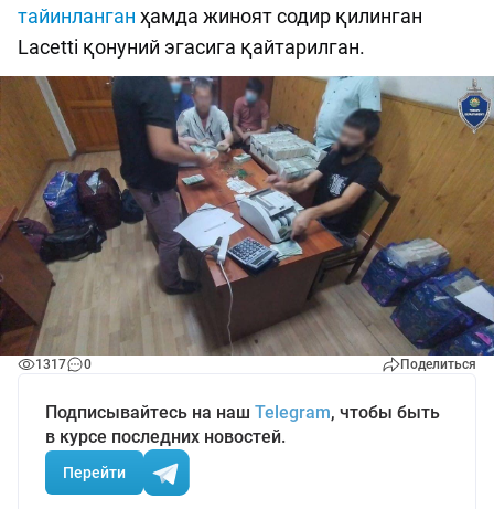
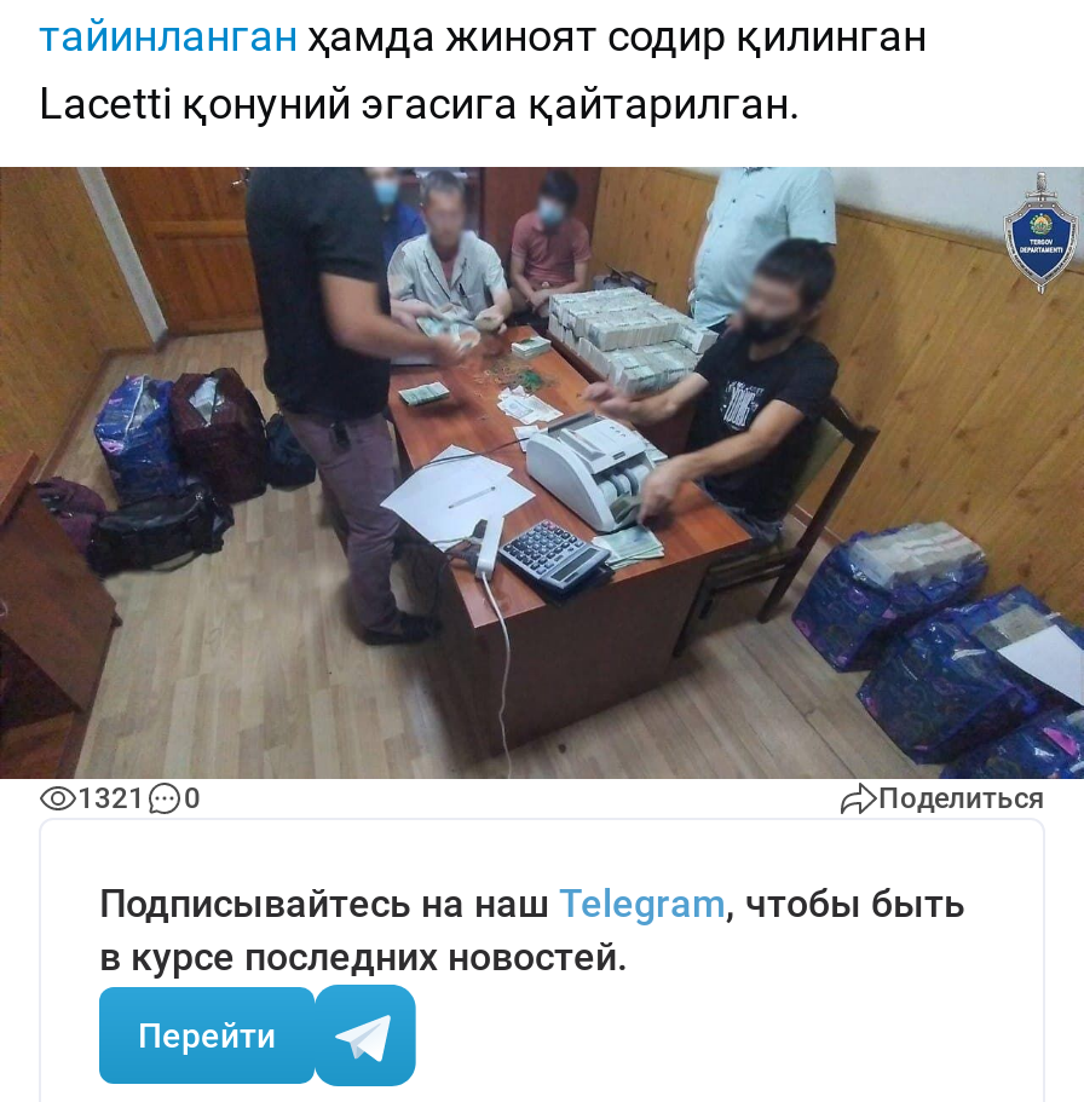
- 1317 0
+ 1321 0
